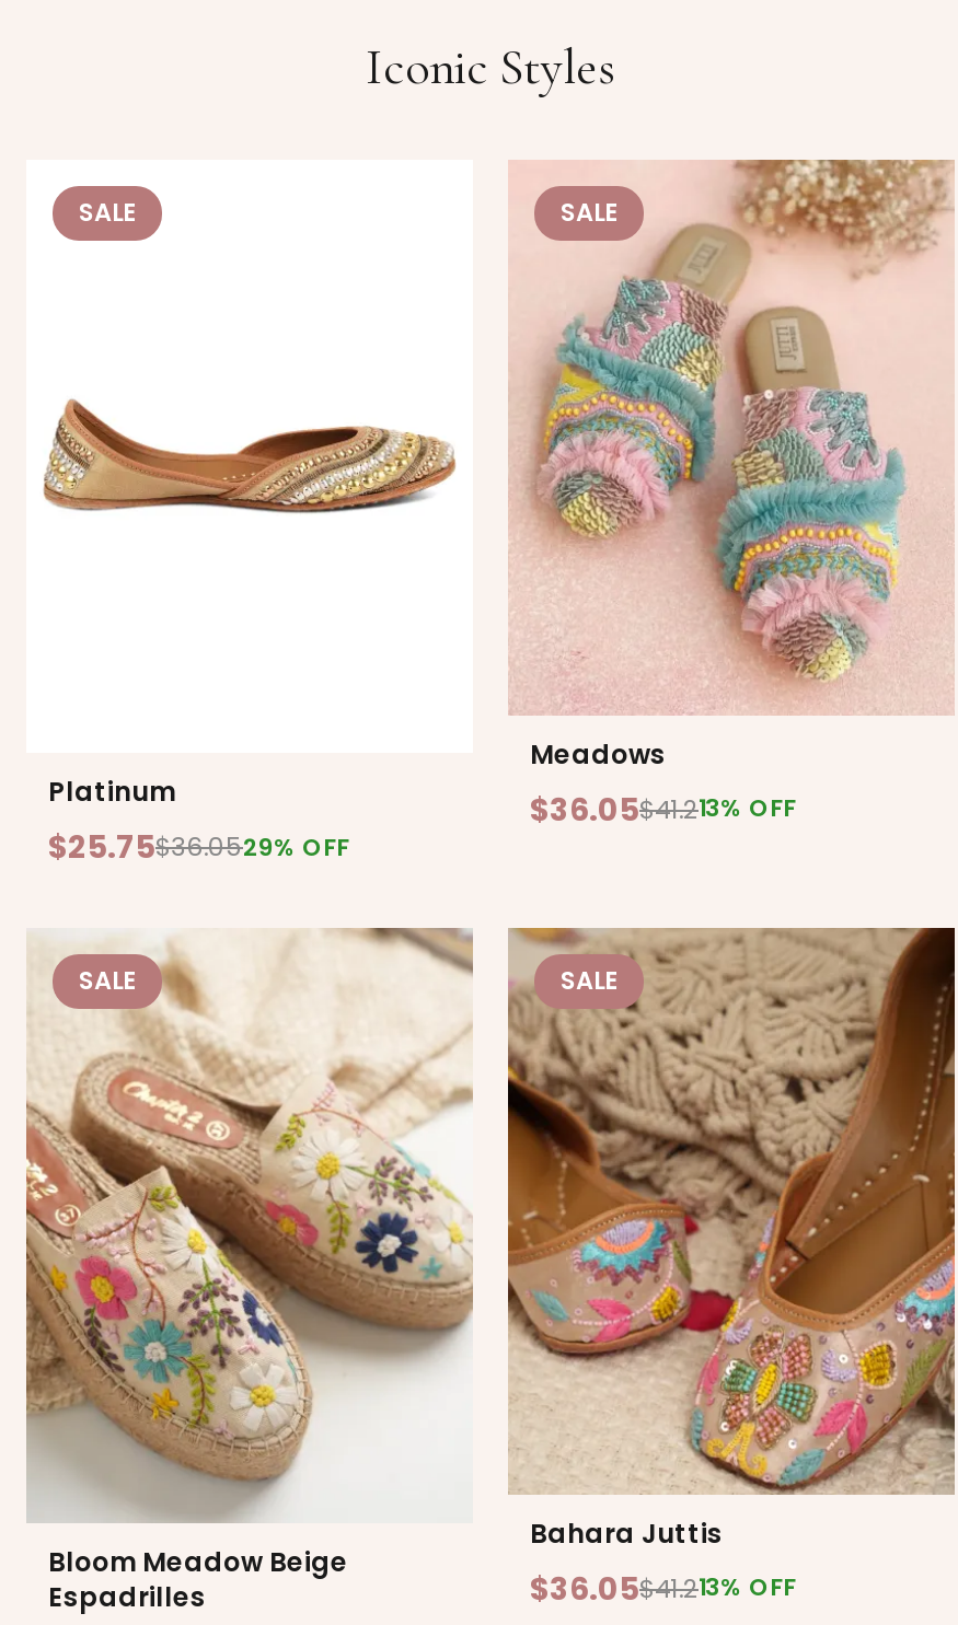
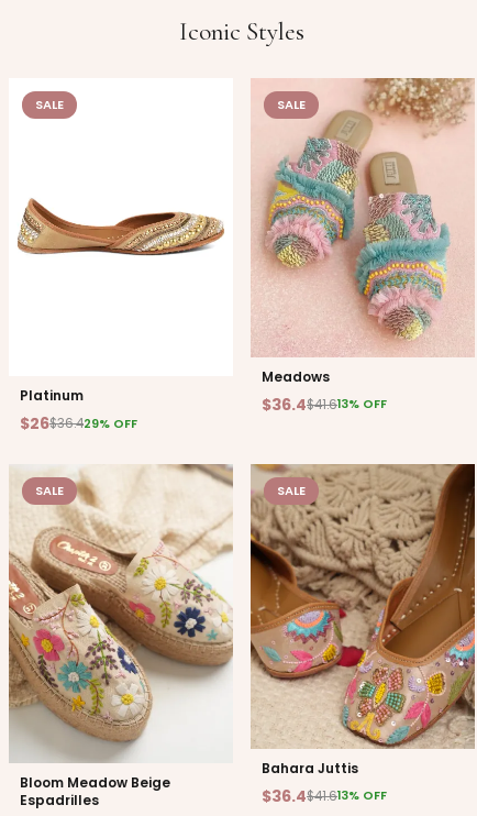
- $36.05$41.213% OFF
+ $36.4$41.613% OFF

- $25.75$36.0529% OFF
+ $26$36.429% OFF

- $36.05$41.213% OFF
+ $36.4$41.613% OFF
